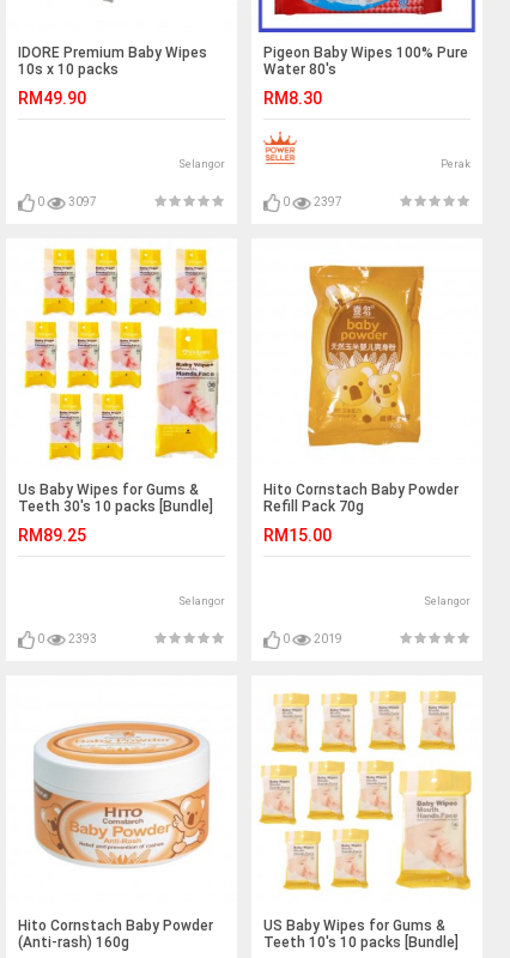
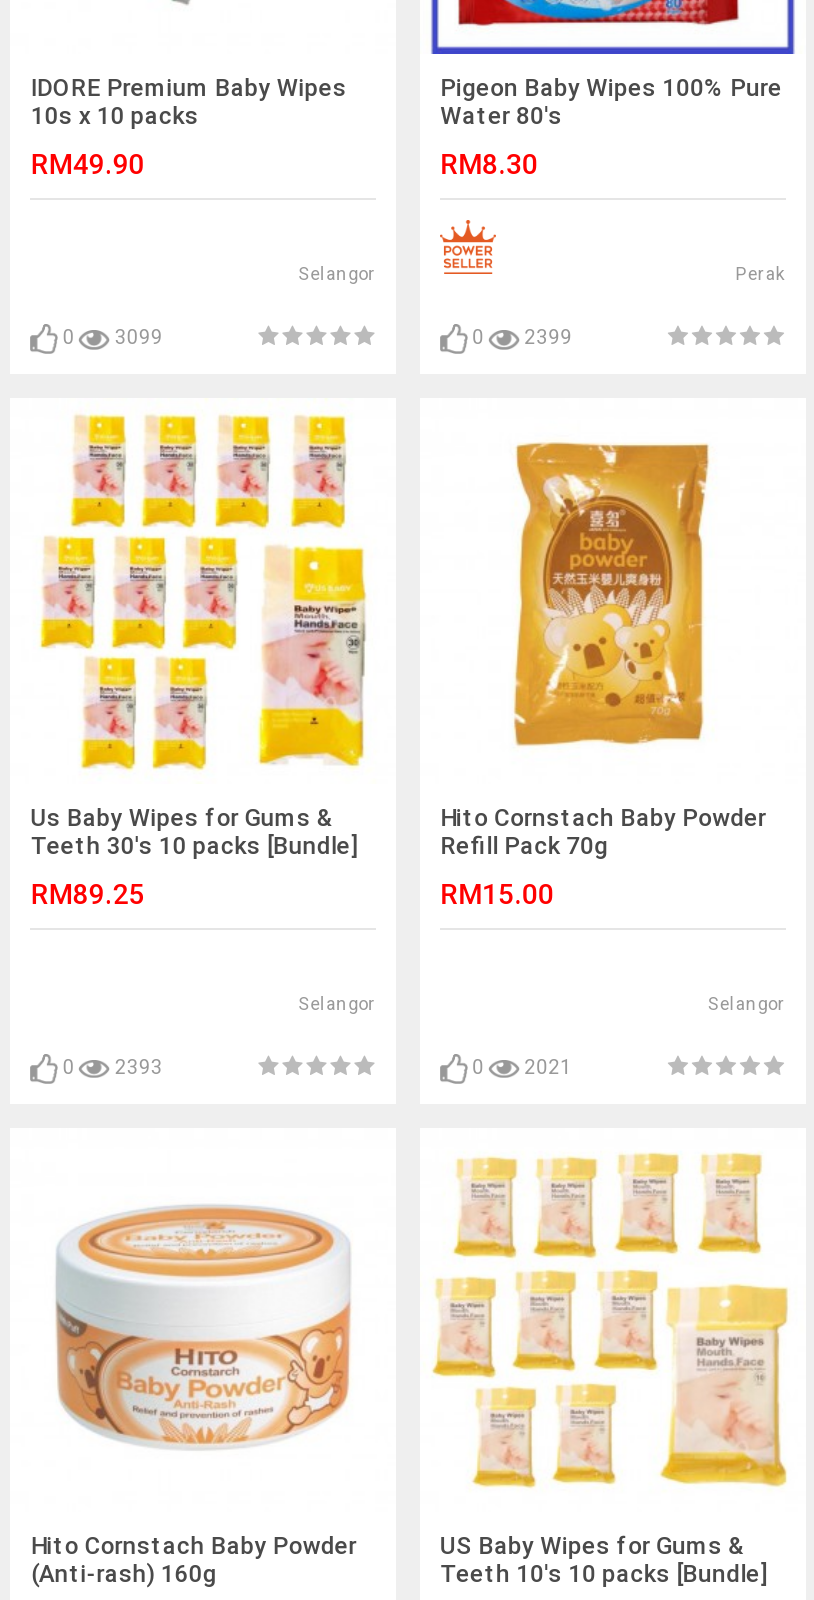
- 0 3097
+ 0 3099

- 0 2397
+ 0 2399

- 0 2019
+ 0 2021
